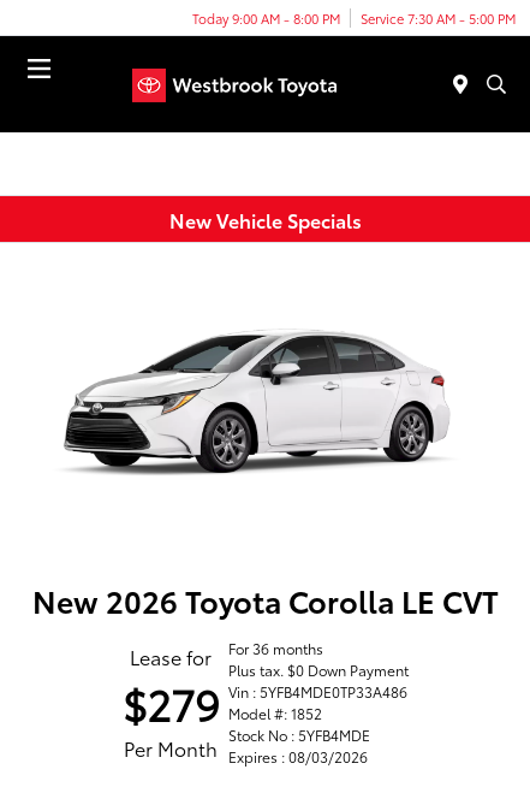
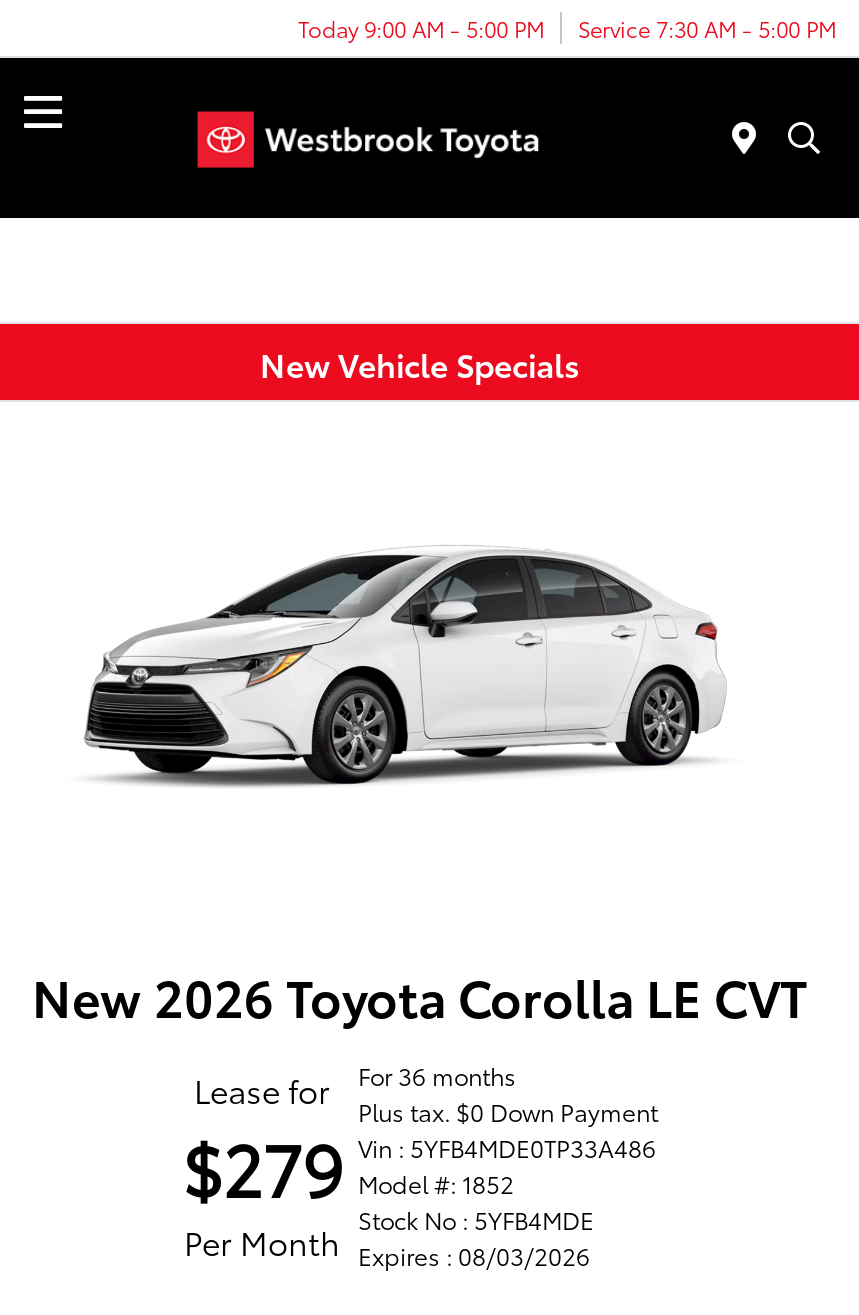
- Today 9:00 AM - 8:00 PM Service 7:30 AM - 5:00 PM
+ Today 9:00 AM - 5:00 PM Service 7:30 AM - 5:00 PM
